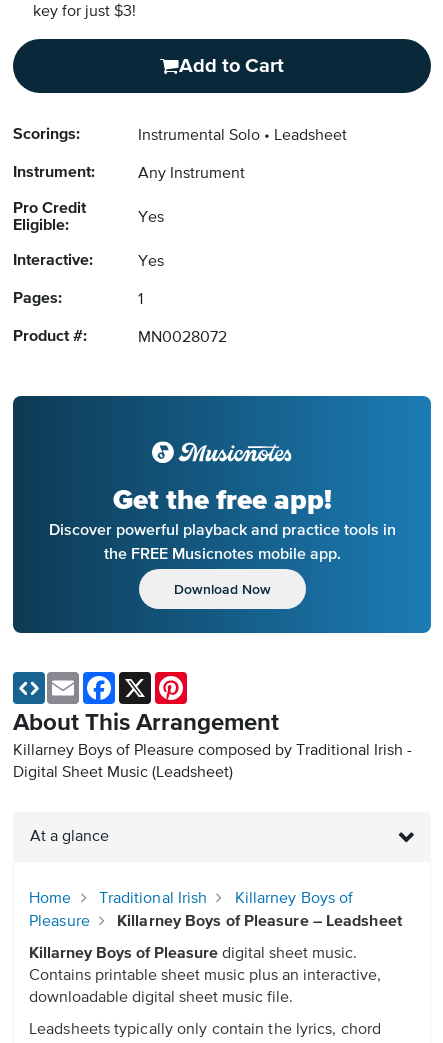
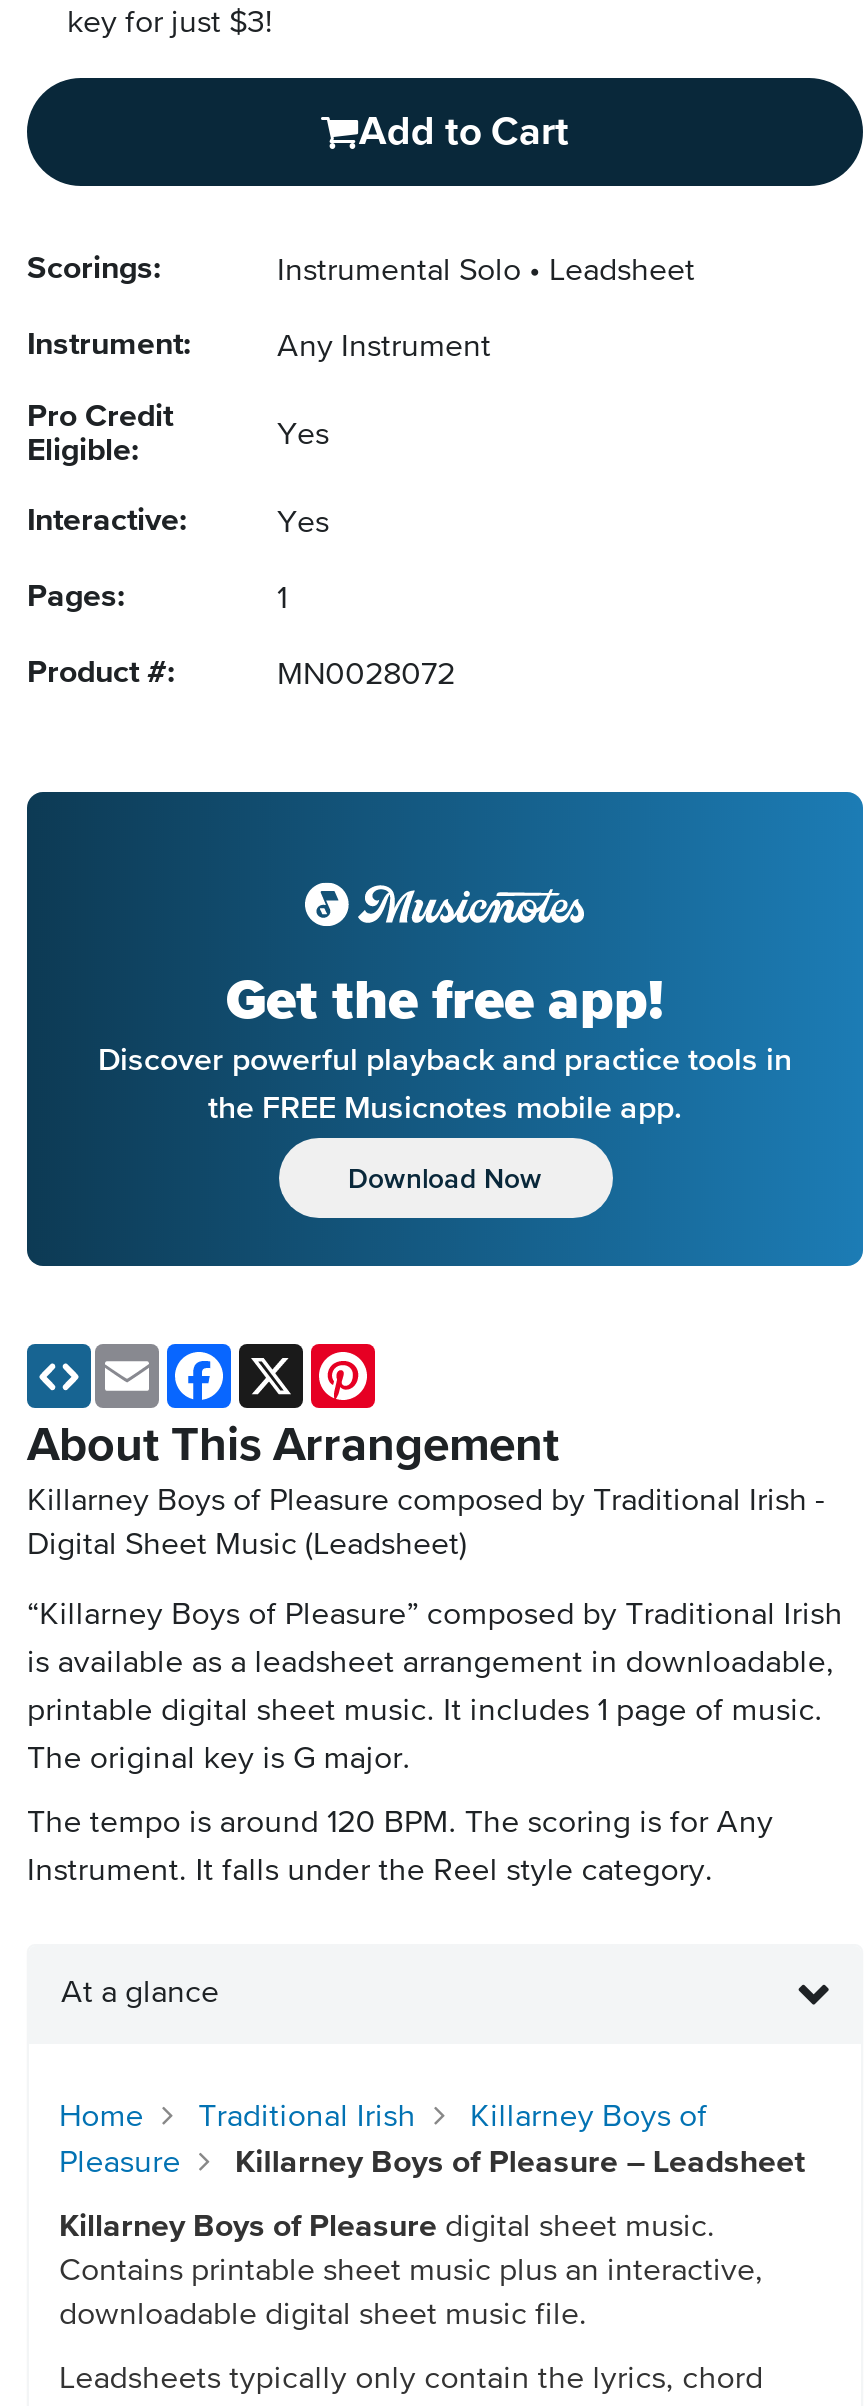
+ “Killarney Boys of Pleasure” composed by Traditional Irish
+ is available as a leadsheet arrangement in downloadable,
+ printable digital sheet music. It includes 1 page of music.
+ The original key is G major.
+ The tempo is around 120 BPM. The scoring is for Any
+ Instrument. It falls under the Reel style category.
